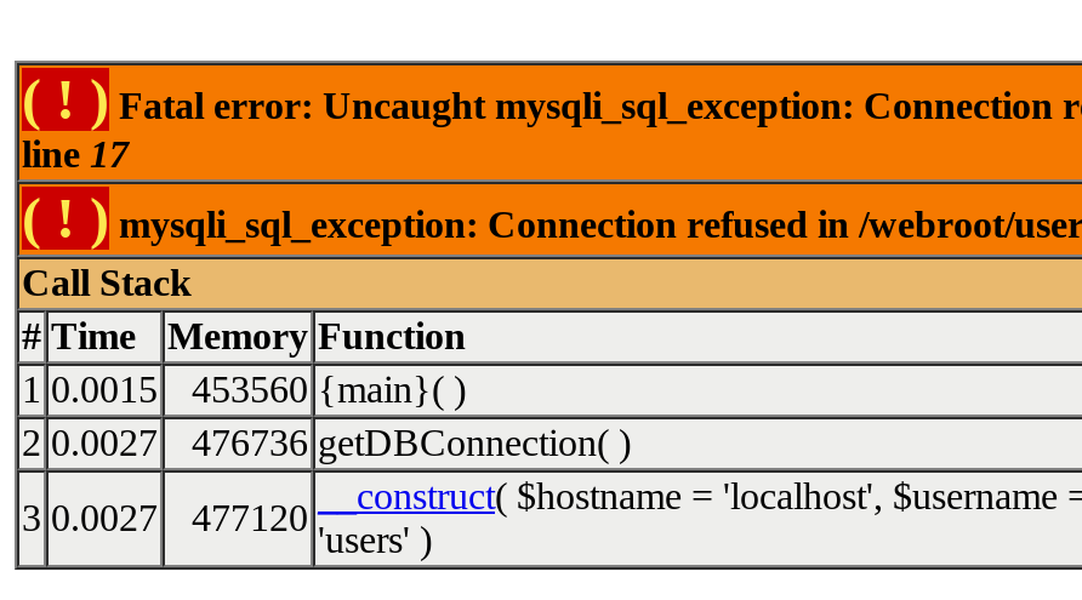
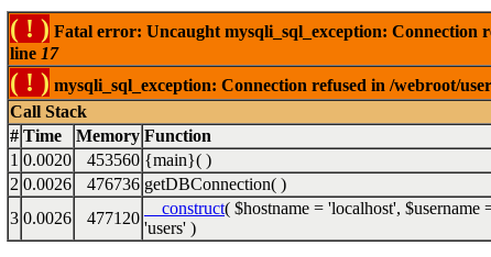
- 1 0.0015 453560 {main}( )
+ 1 0.0020 453560 {main}( )

- 2 0.0027 476736 getDBConnection( )
+ 2 0.0026 476736 getDBConnection( )

- 3 0.0027 477120
+ 3 0.0026 477120
